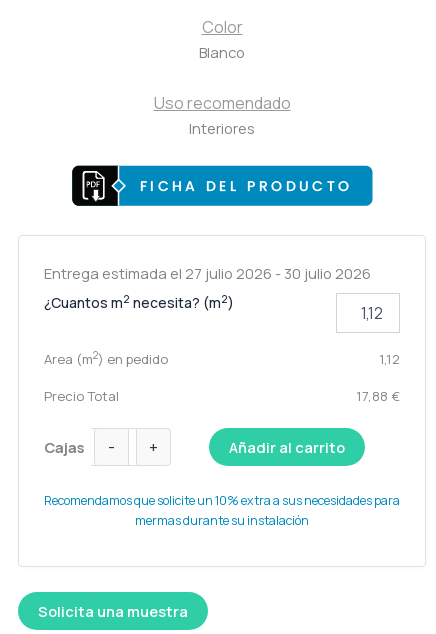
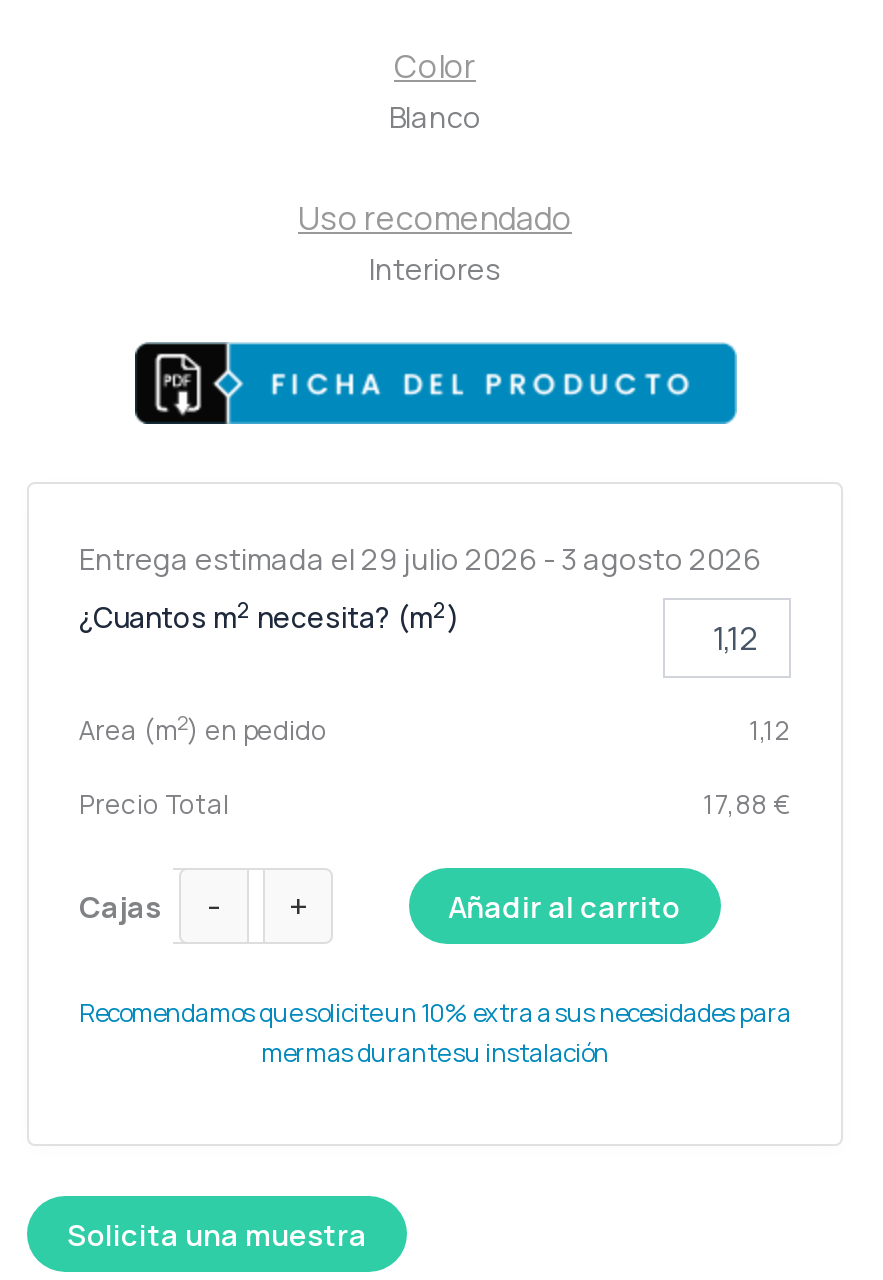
- Entrega estimada el 27 julio 2026 - 30 julio 2026
+ Entrega estimada el 29 julio 2026 - 3 agosto 2026
